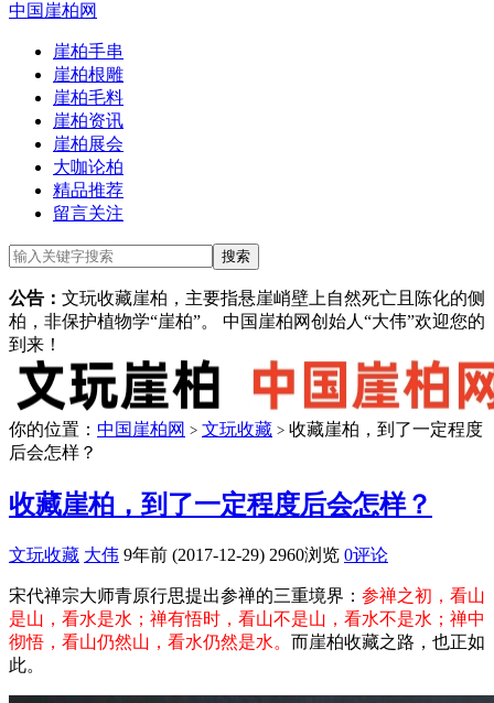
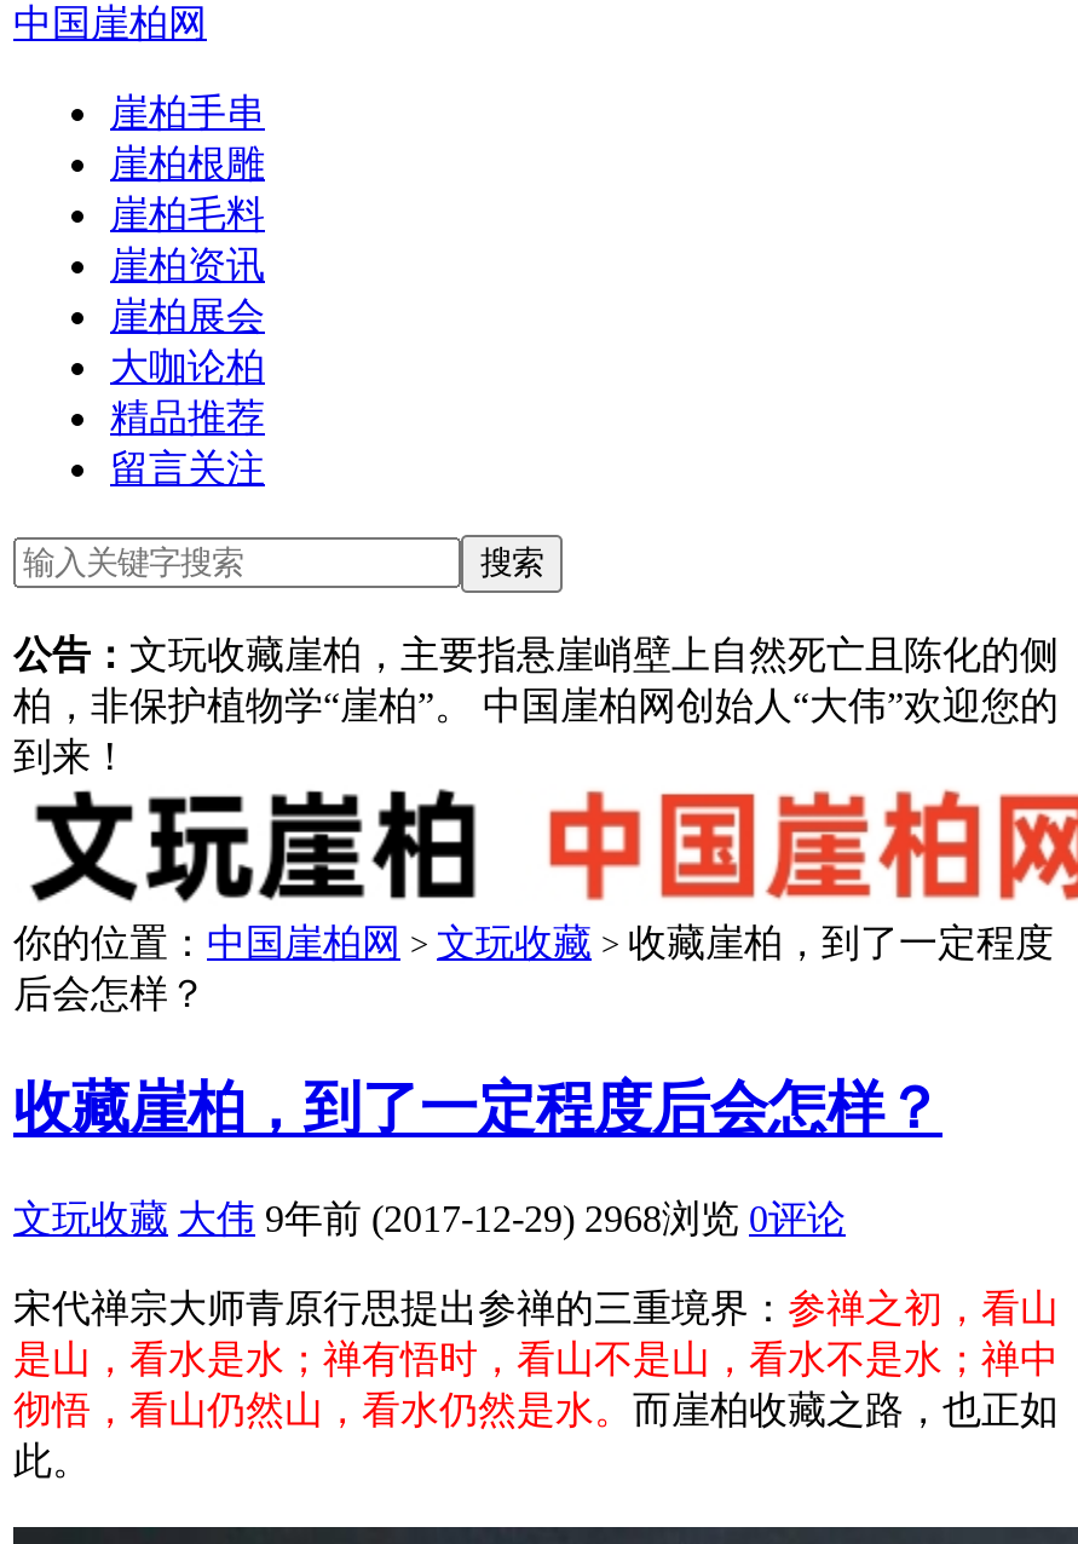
- 文玩收藏 大伟 9年前 (2017-12-29) 2960浏览 0评论
+ 文玩收藏 大伟 9年前 (2017-12-29) 2968浏览 0评论
